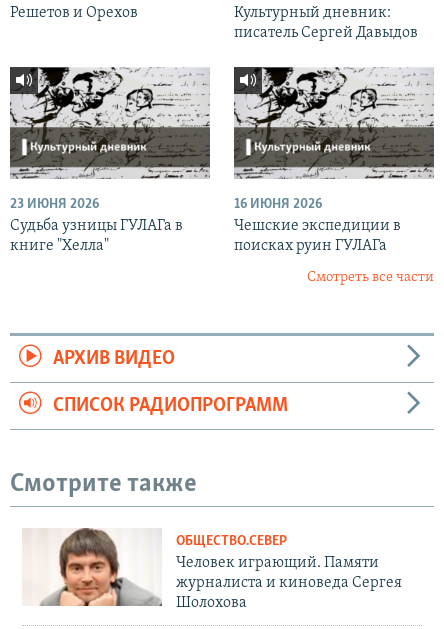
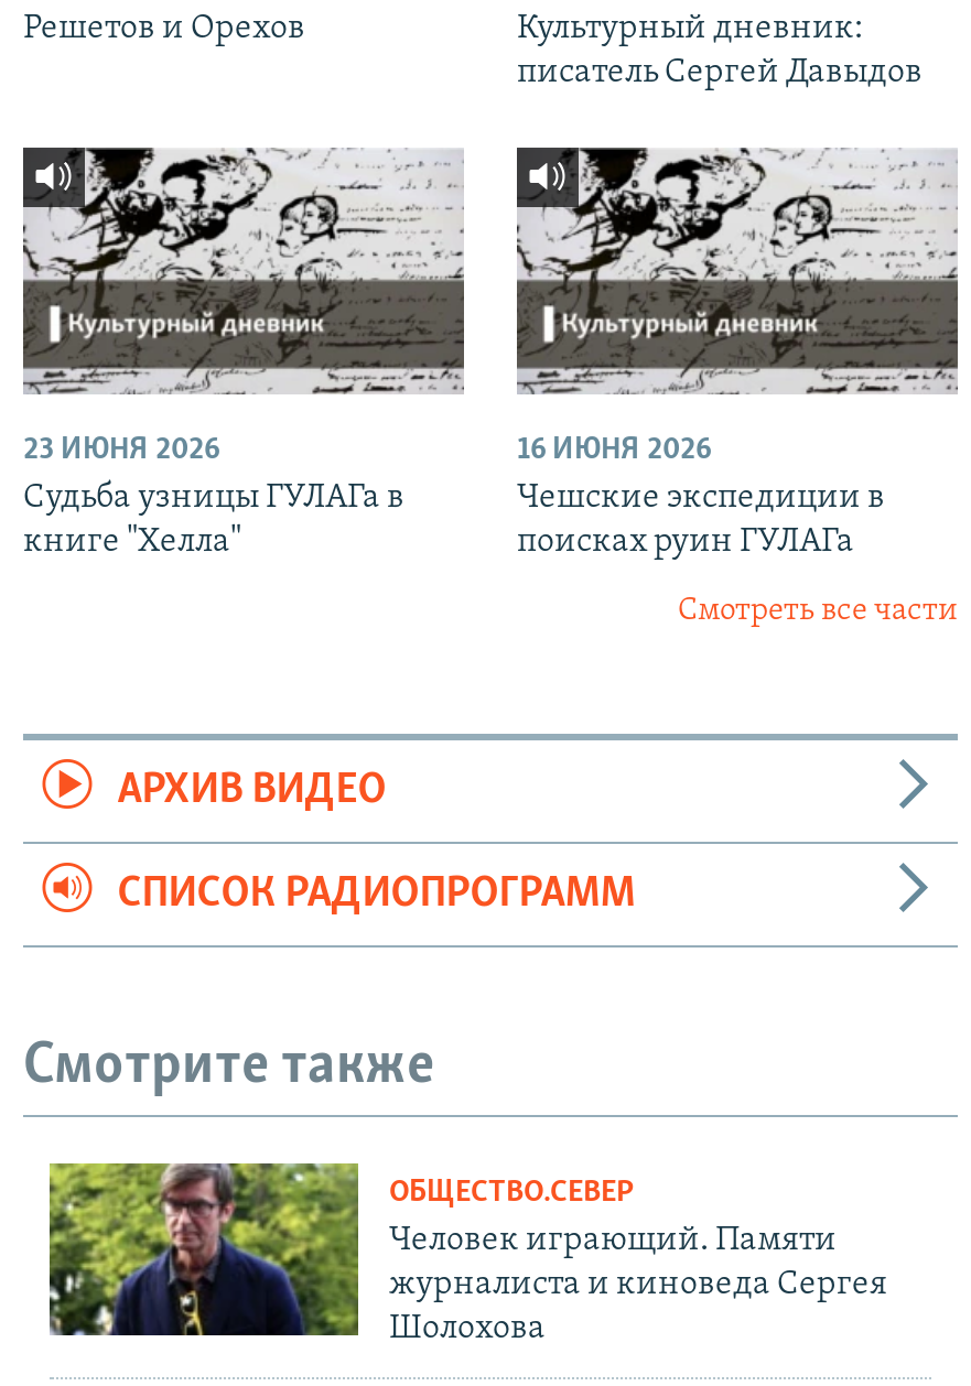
- [image]
+ [image]
